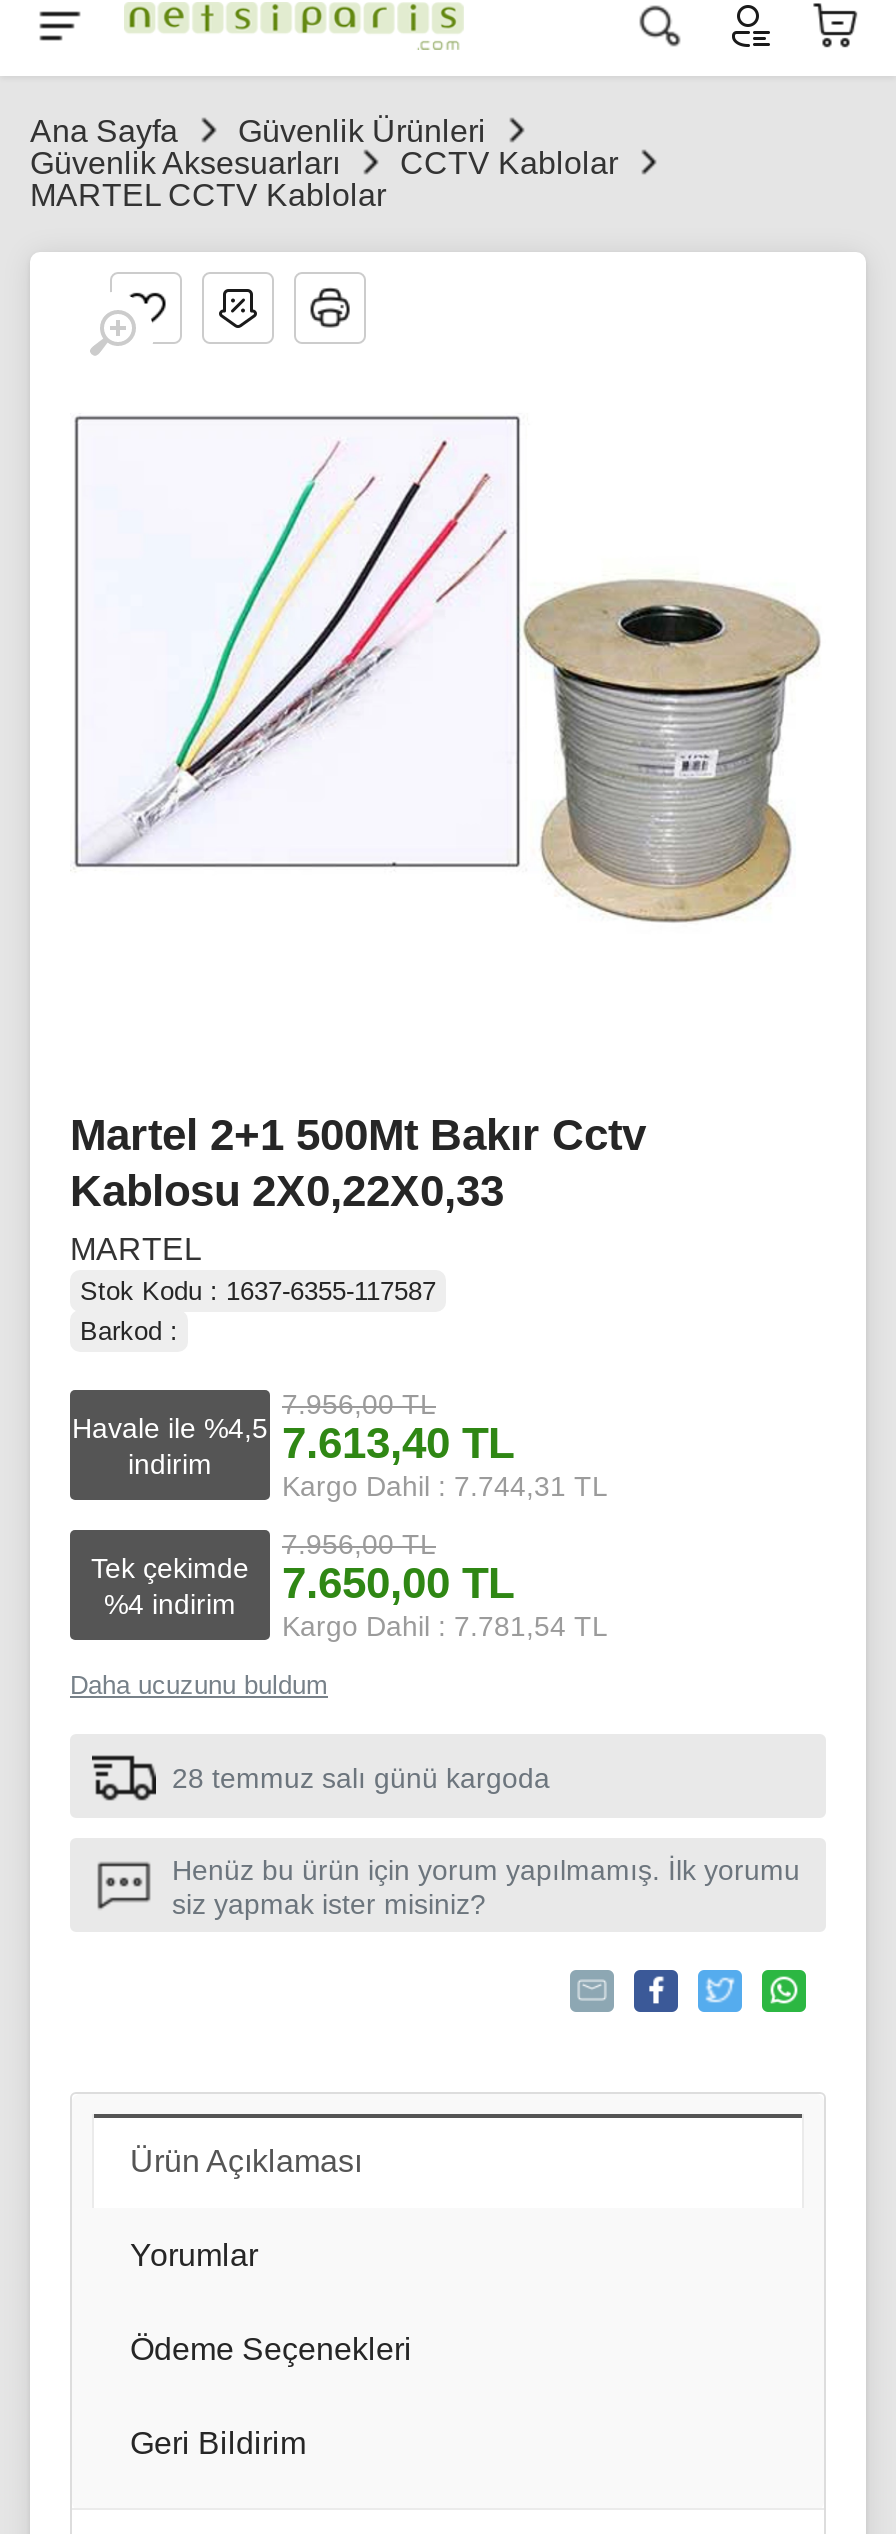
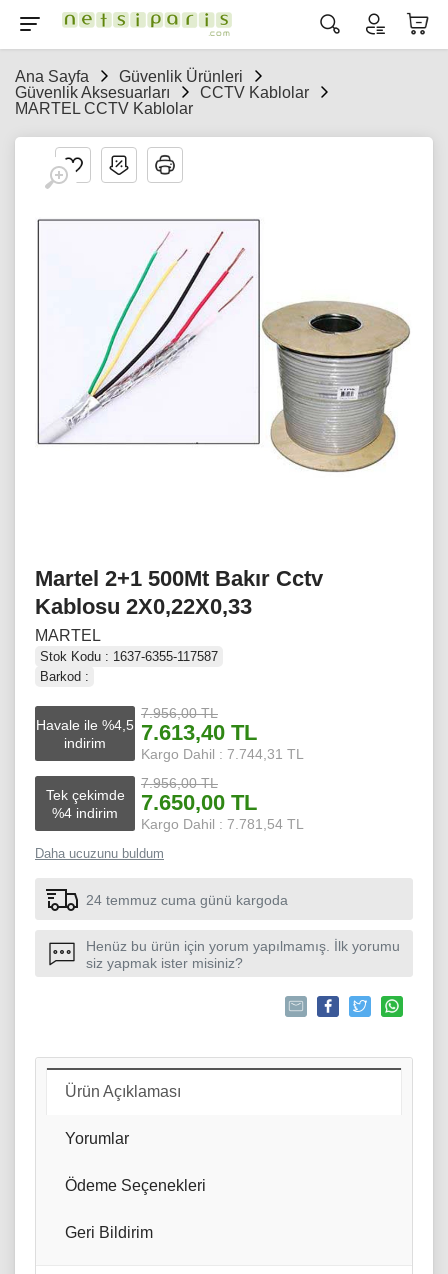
- 28 temmuz salı günü kargoda
+ 24 temmuz cuma günü kargoda
